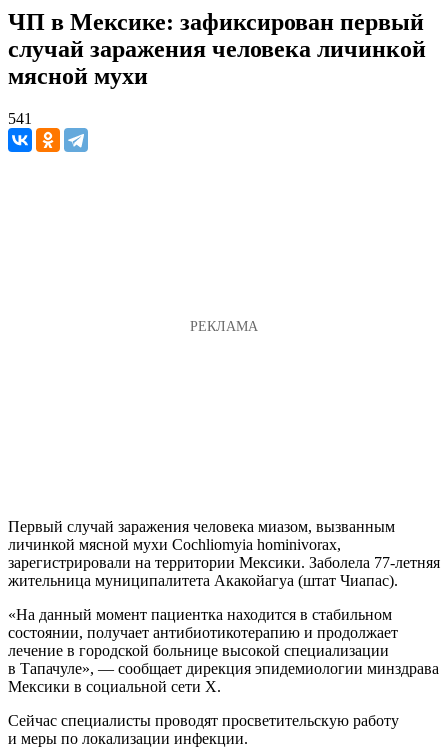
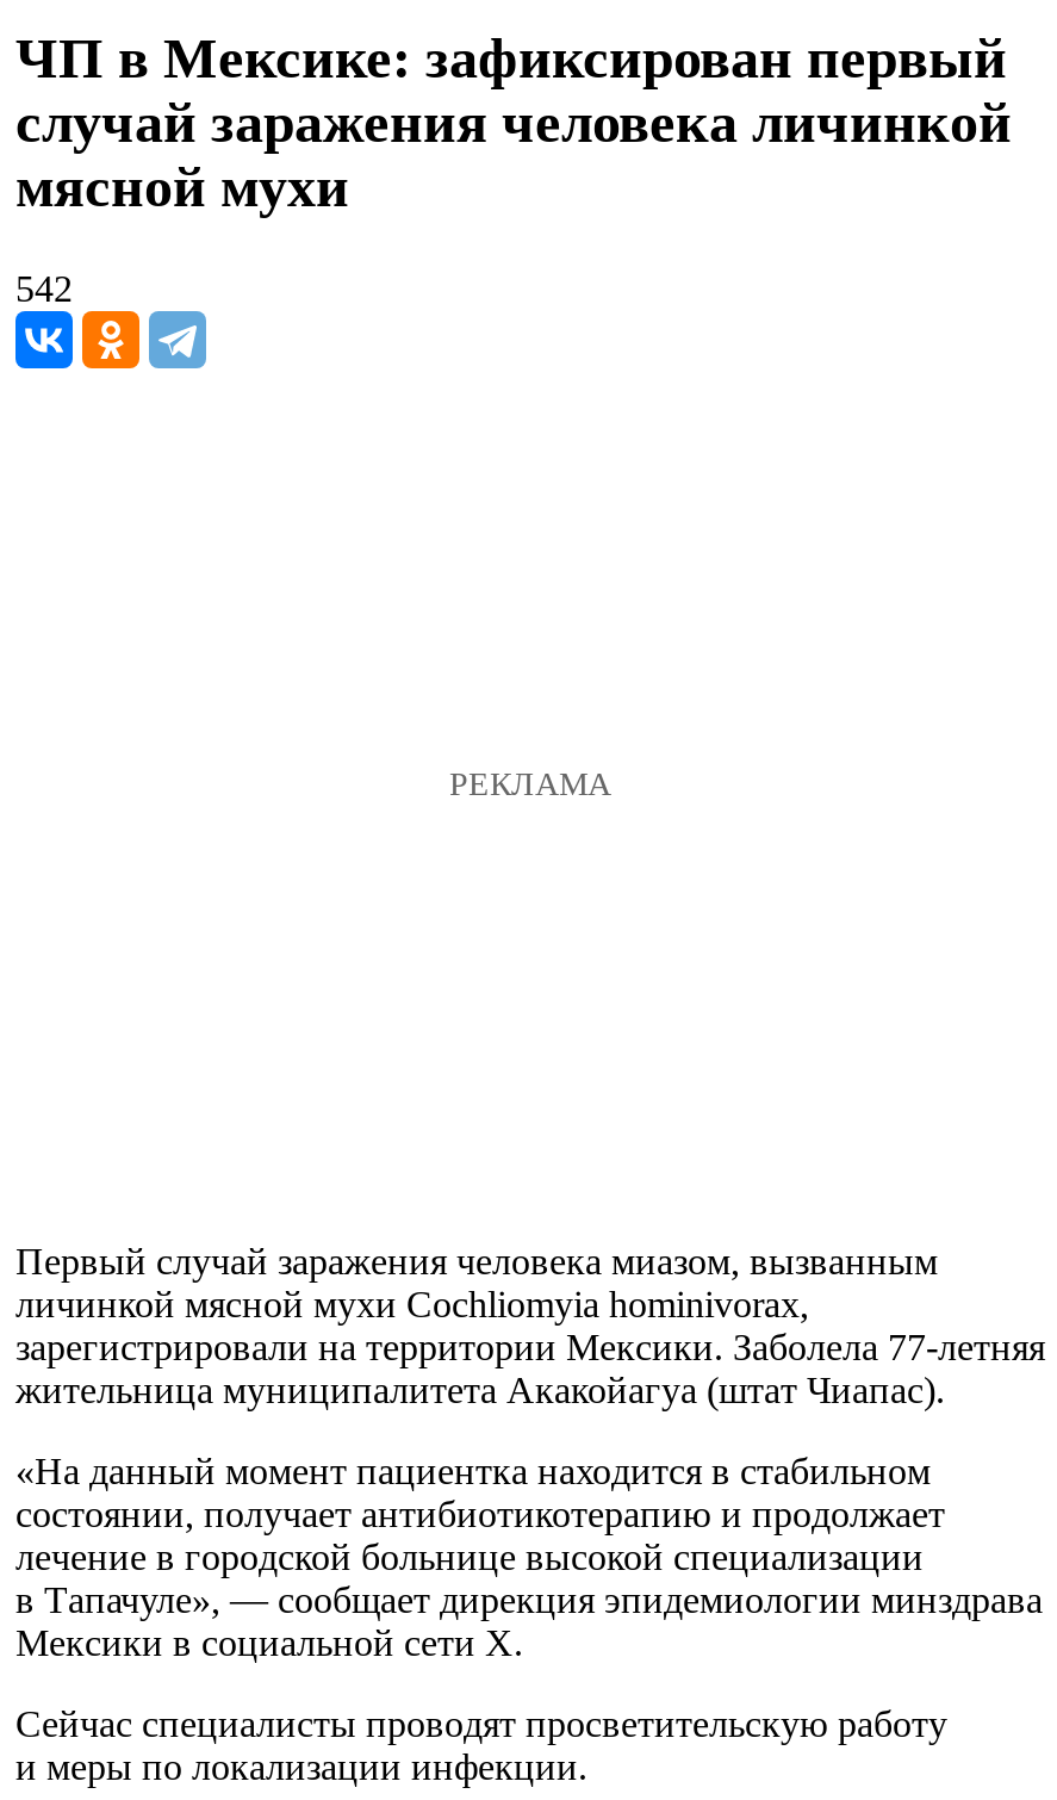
- 541
+ 542
